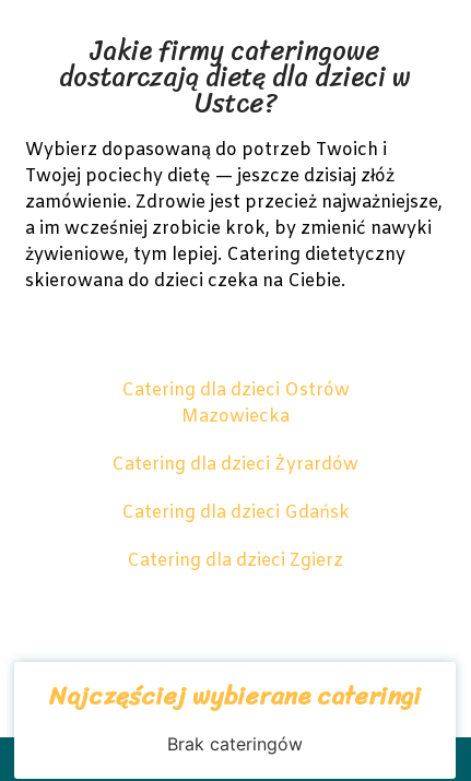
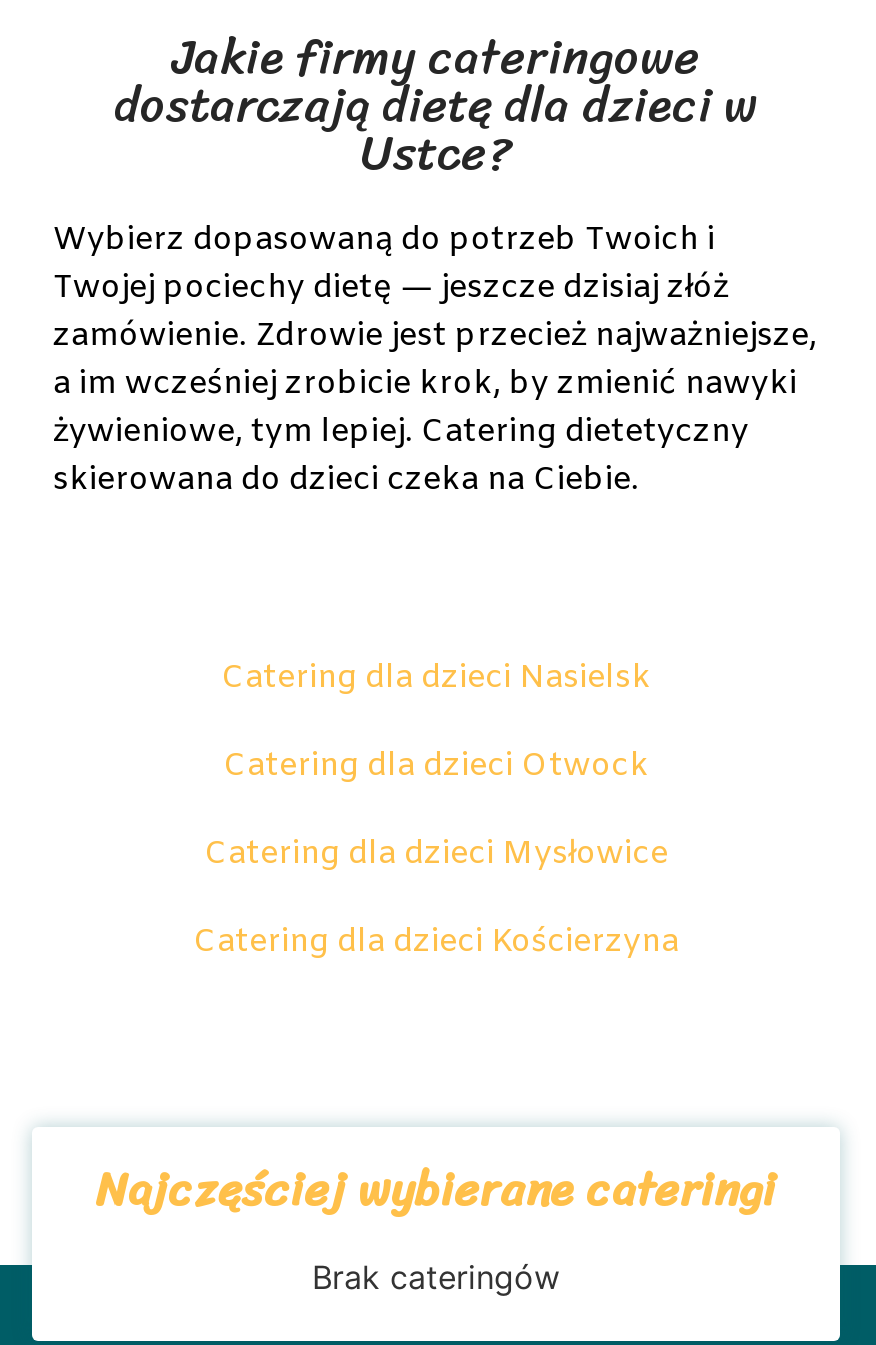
- Catering dla dzieci Ostrów
- Mazowiecka
+ Catering dla dzieci Nasielsk

- Catering dla dzieci Żyrardów
+ Catering dla dzieci Otwock

- Catering dla dzieci Gdańsk
+ Catering dla dzieci Mysłowice

- Catering dla dzieci Zgierz
+ Catering dla dzieci Kościerzyna
